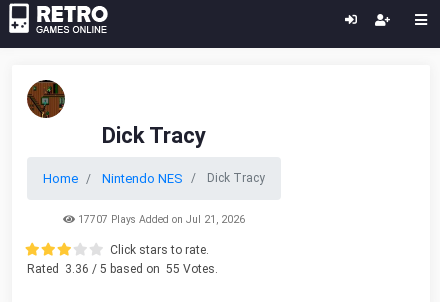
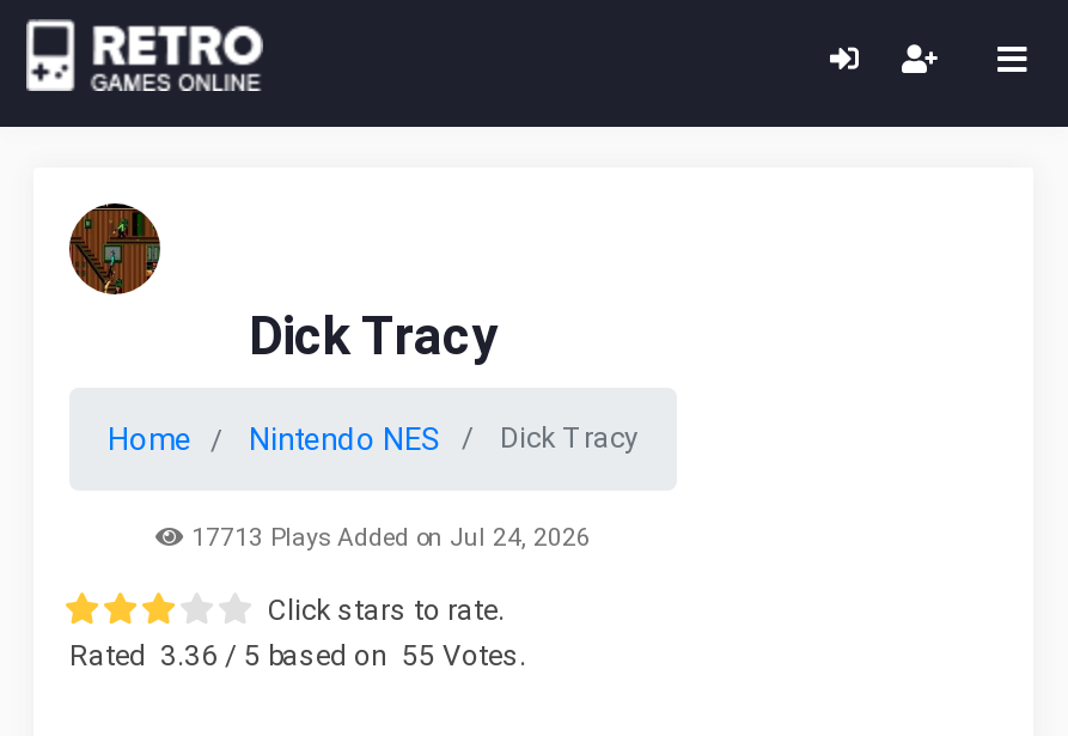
- 17707 Plays Added on Jul 21, 2026
+ 17713 Plays Added on Jul 24, 2026
